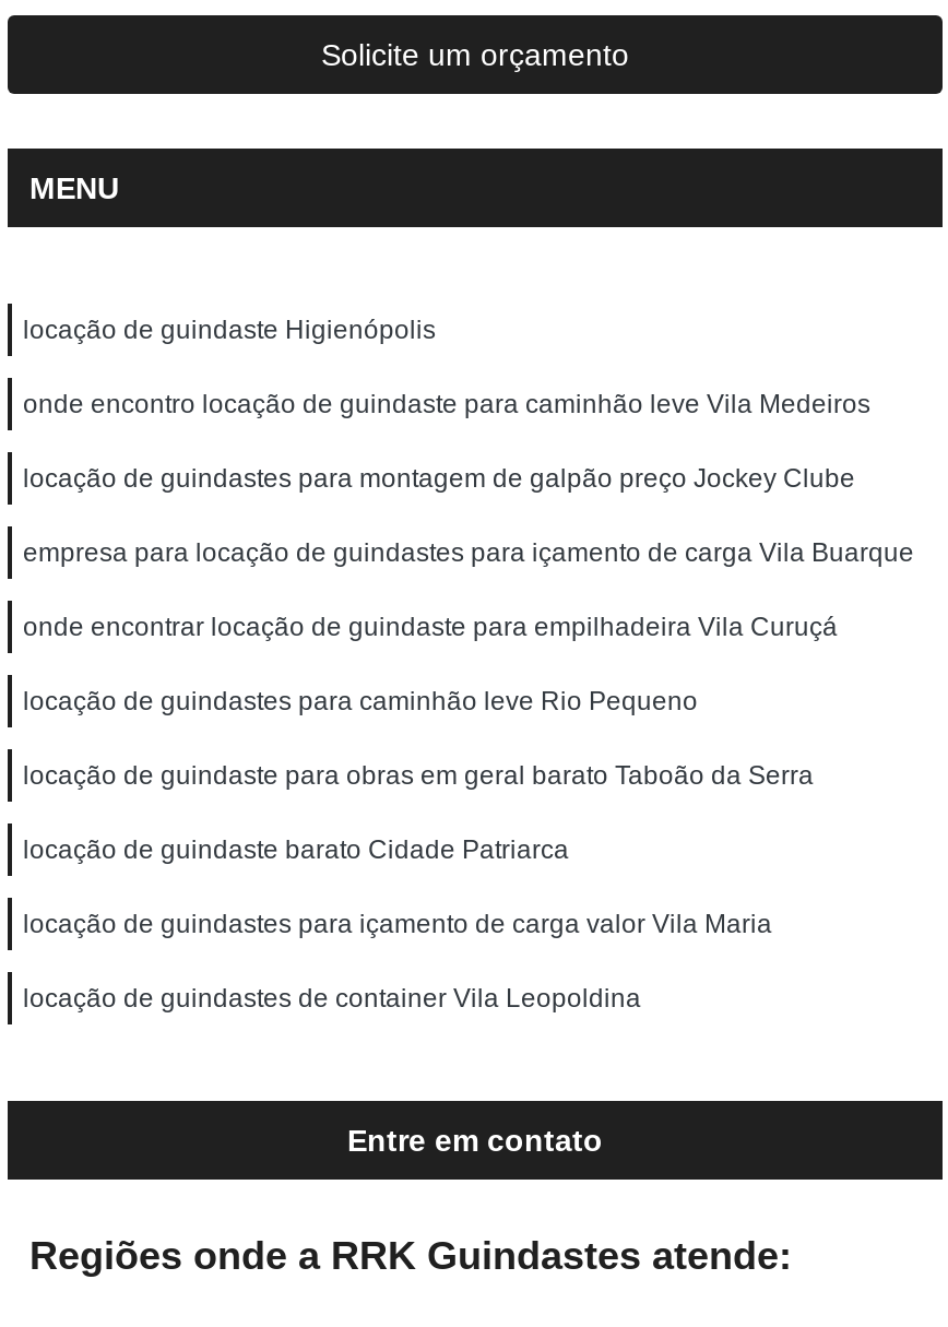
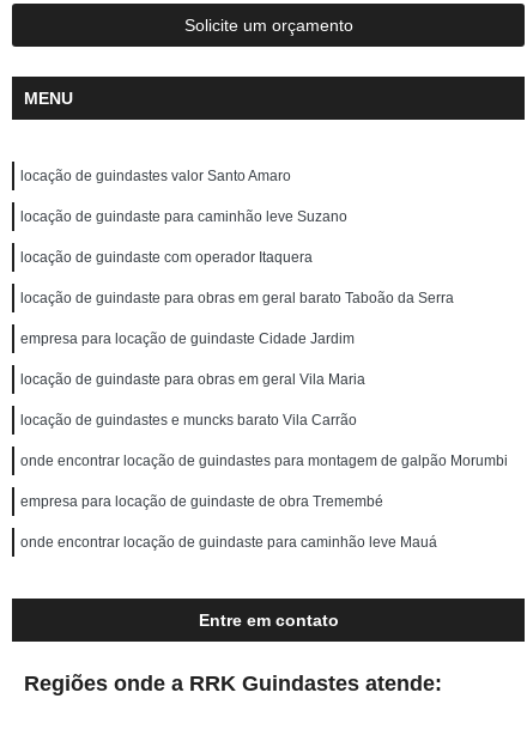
- locação de guindaste Higienópolis
- onde encontro locação de guindaste para caminhão leve Vila Medeiros
- locação de guindastes para montagem de galpão preço Jockey Clube
- empresa para locação de guindastes para içamento de carga Vila Buarque
- onde encontrar locação de guindaste para empilhadeira Vila Curuçá
- locação de guindastes para caminhão leve Rio Pequeno
+ locação de guindastes valor Santo Amaro
+ locação de guindaste para caminhão leve Suzano
+ locação de guindaste com operador Itaquera

moved up: locação de guindaste para obras em geral barato Taboão da Serra

- locação de guindaste barato Cidade Patriarca
- locação de guindastes para içamento de carga valor Vila Maria
- locação de guindastes de container Vila Leopoldina
+ empresa para locação de guindaste Cidade Jardim
+ locação de guindaste para obras em geral Vila Maria
+ locação de guindastes e muncks barato Vila Carrão
+ onde encontrar locação de guindastes para montagem de galpão Morumbi
+ empresa para locação de guindaste de obra Tremembé
+ onde encontrar locação de guindaste para caminhão leve Mauá
